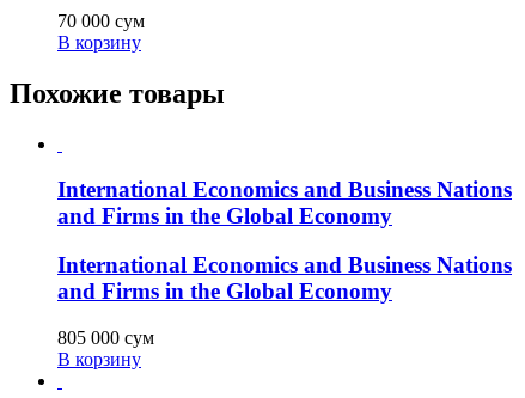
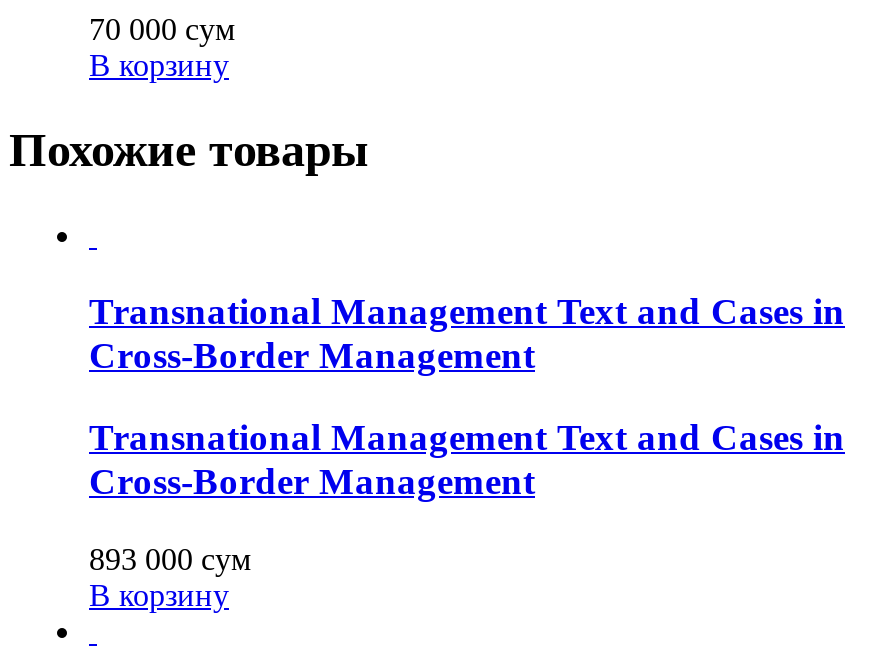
- International Economics and Business Nations
- and Firms in the Global Economy
+ Transnational Management Text and Cases in
+ Cross-Border Management

- International Economics and Business Nations
- and Firms in the Global Economy
+ Transnational Management Text and Cases in
+ Cross-Border Management

- 805 000 сум
+ 893 000 сум
